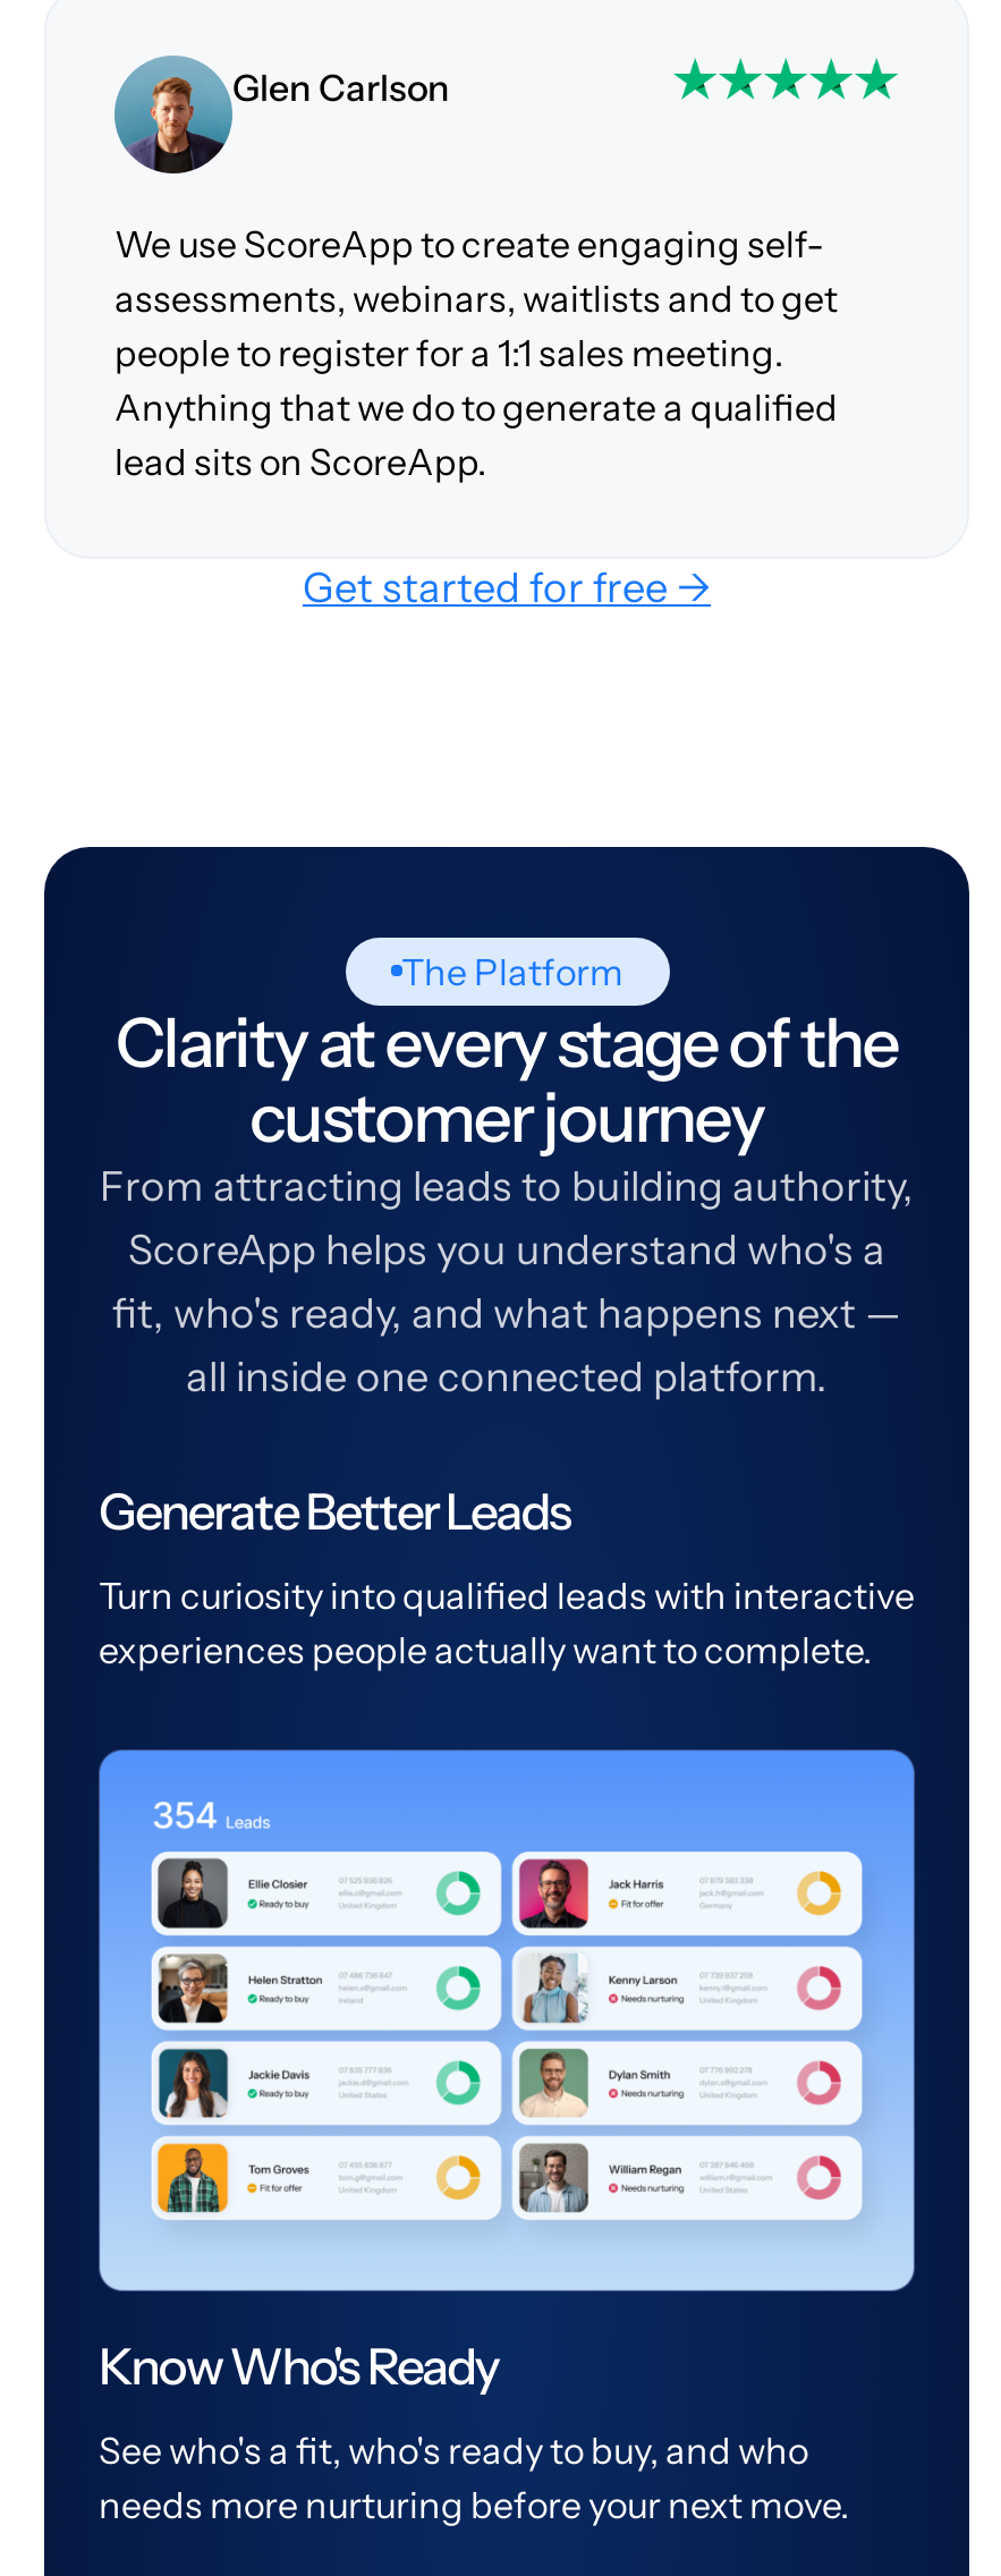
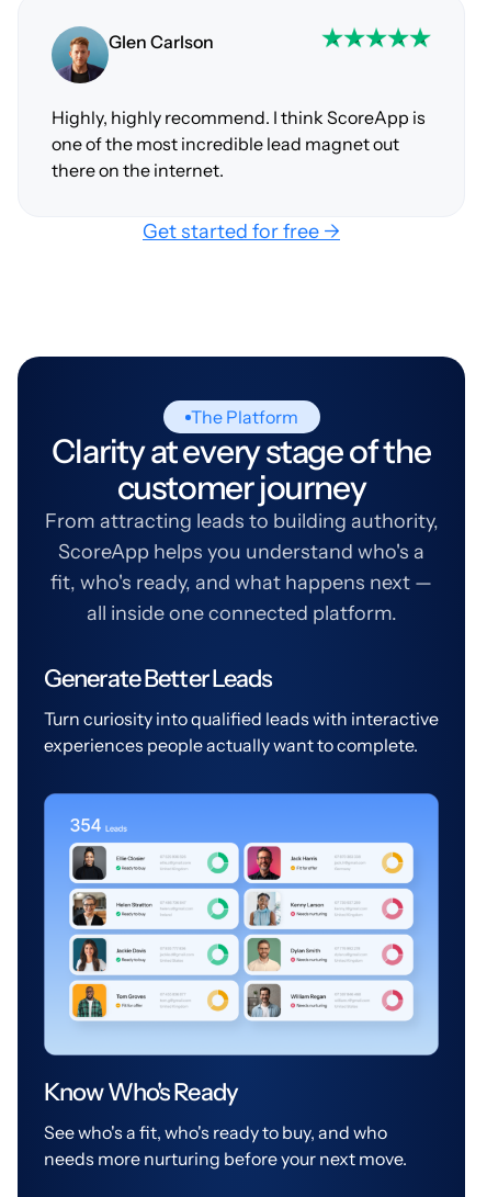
- We use ScoreApp to create engaging self-
- assessments, webinars, waitlists and to get
- people to register for a 1:1 sales meeting.
- Anything that we do to generate a qualified
- lead sits on ScoreApp.
+ Highly, highly recommend. I think ScoreApp is
+ one of the most incredible lead magnet out
+ there on the internet.
